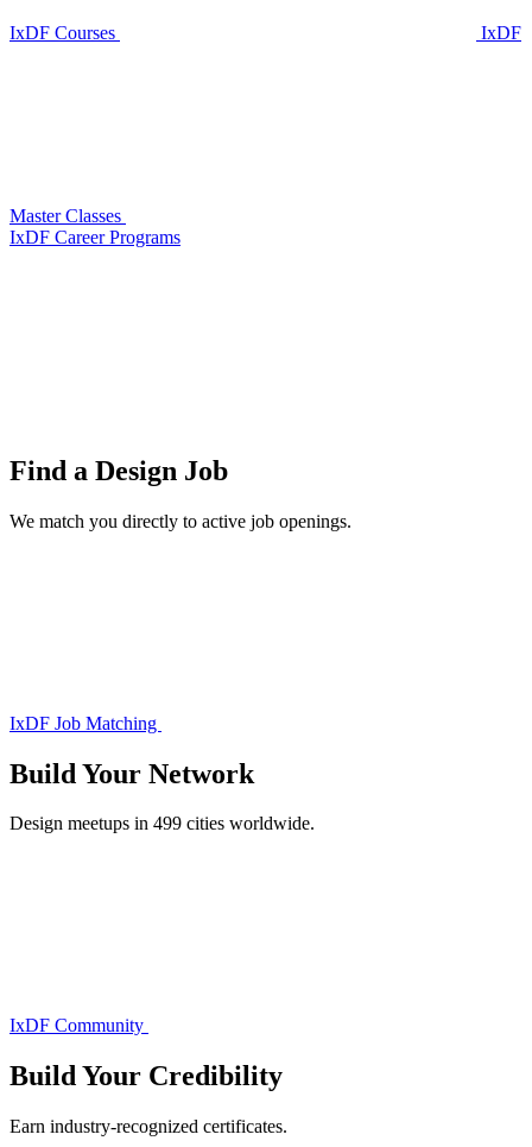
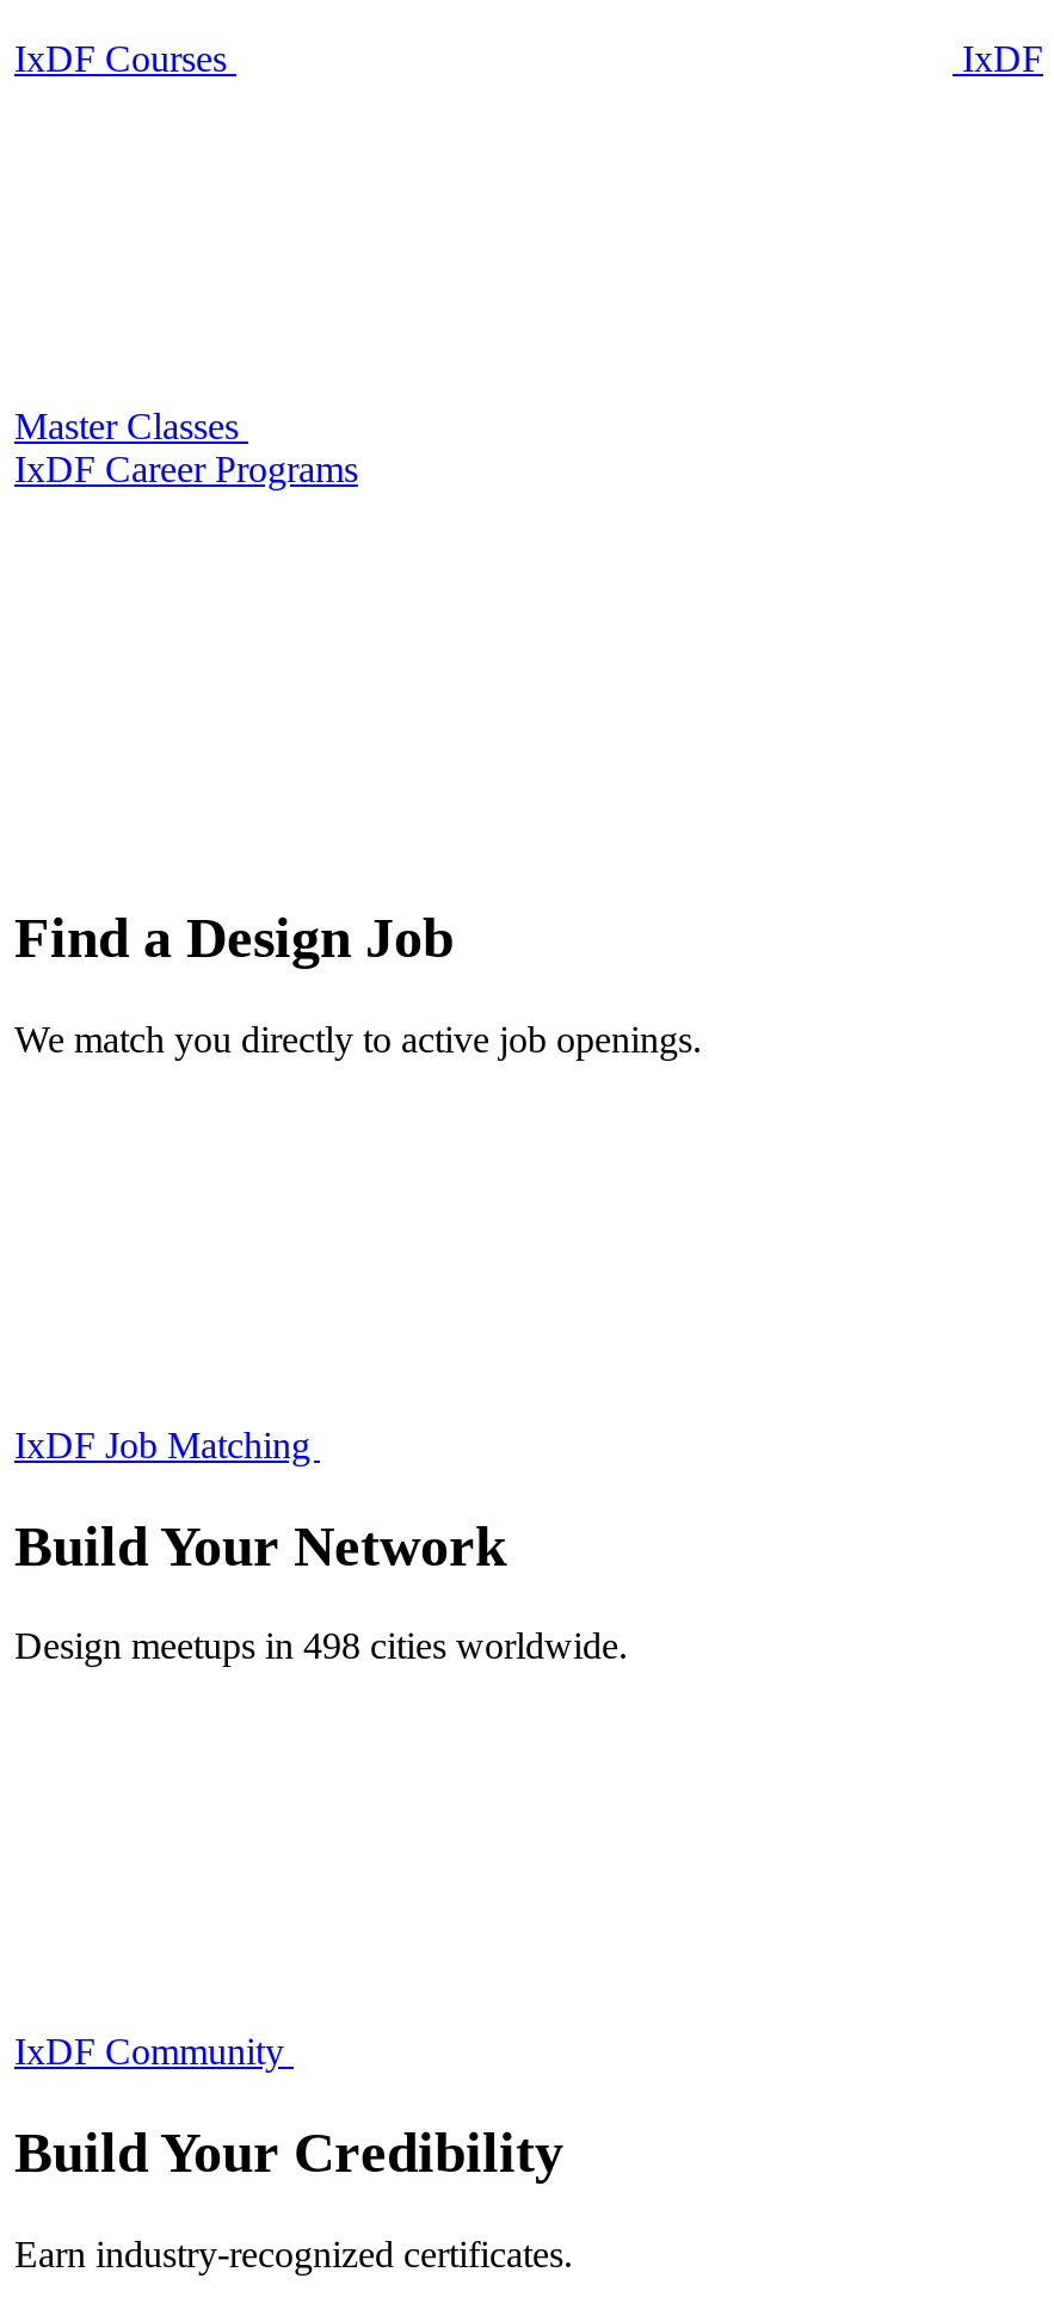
- Design meetups in 499 cities worldwide.
+ Design meetups in 498 cities worldwide.
